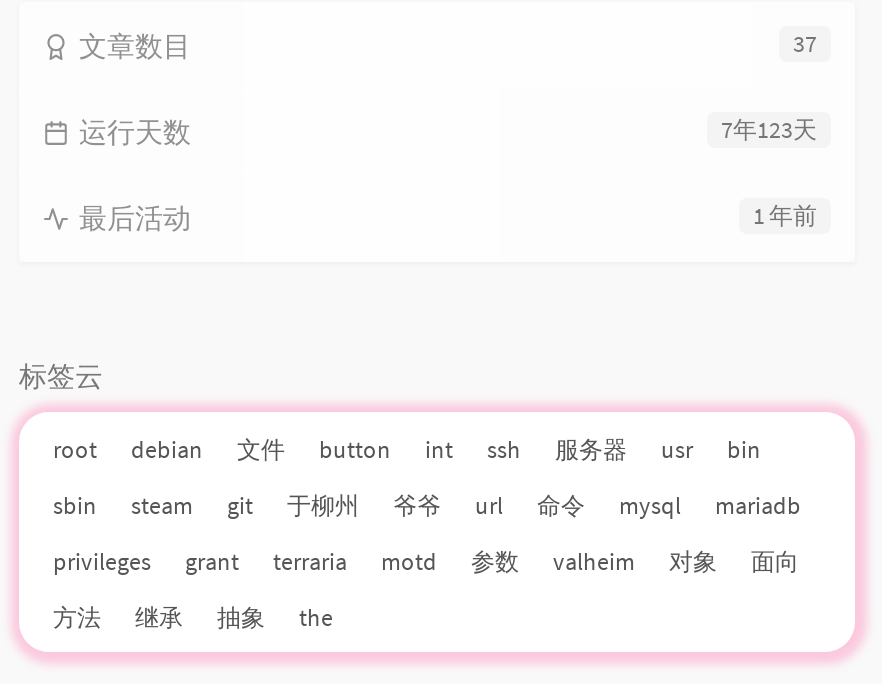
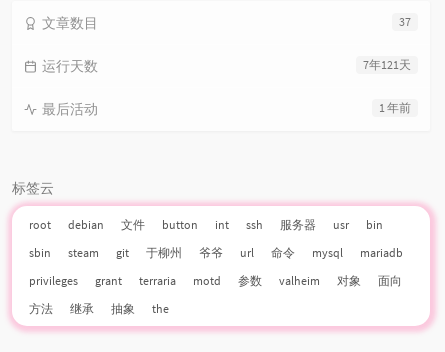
- 7年123天
+ 7年121天
